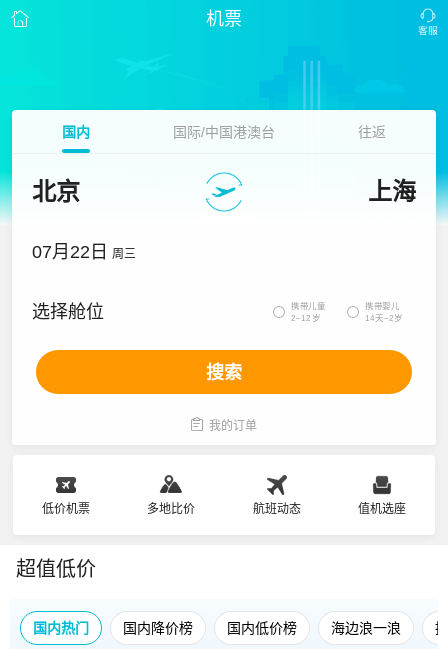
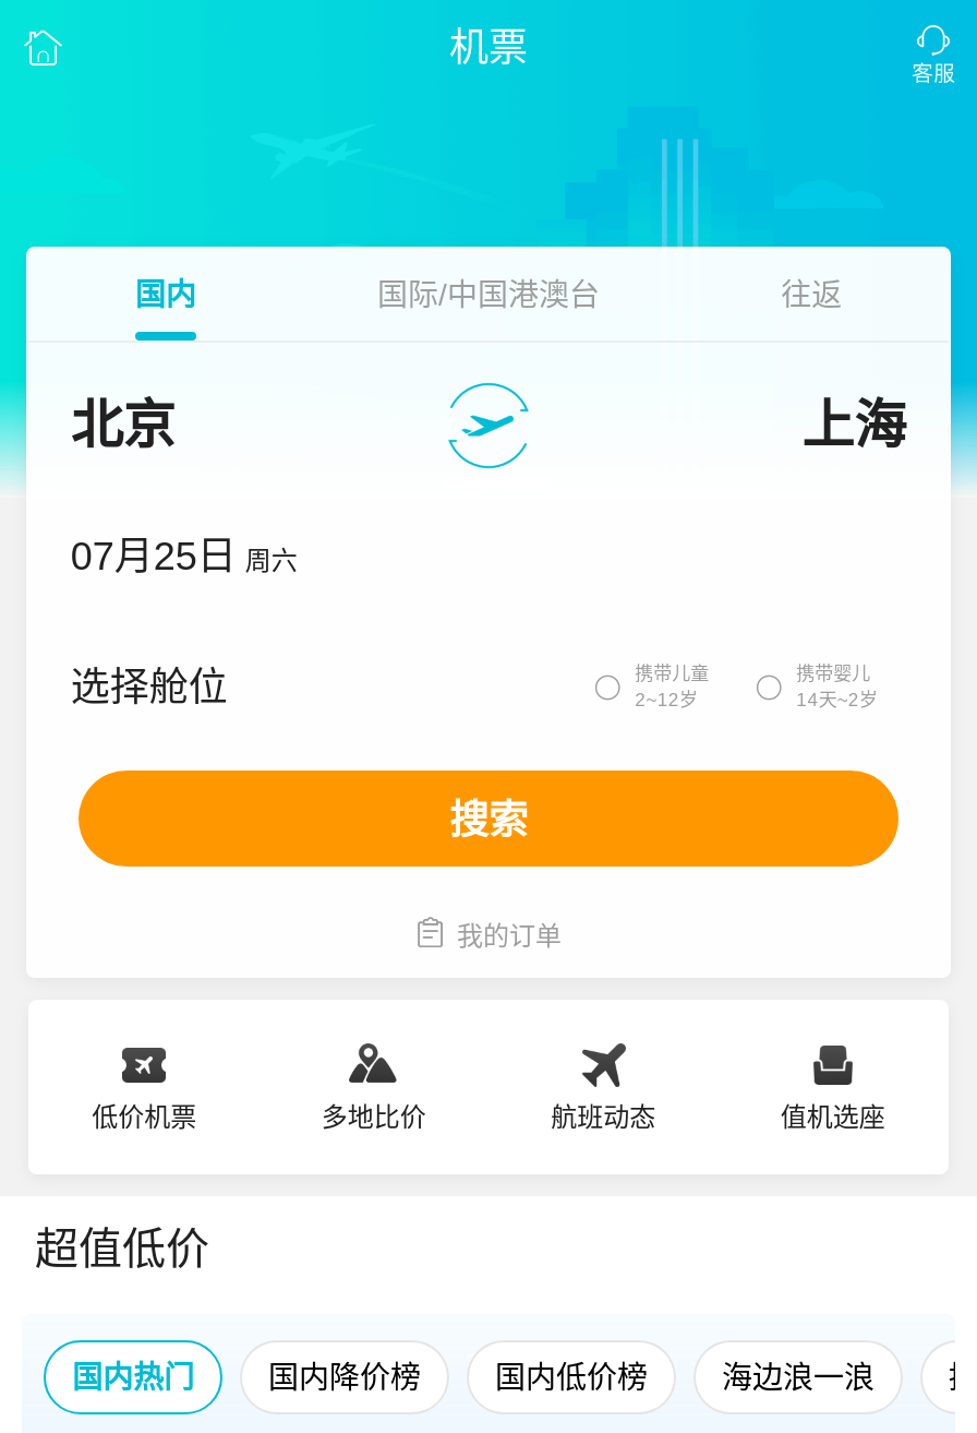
- 07月22日 周三
+ 07月25日 周六
